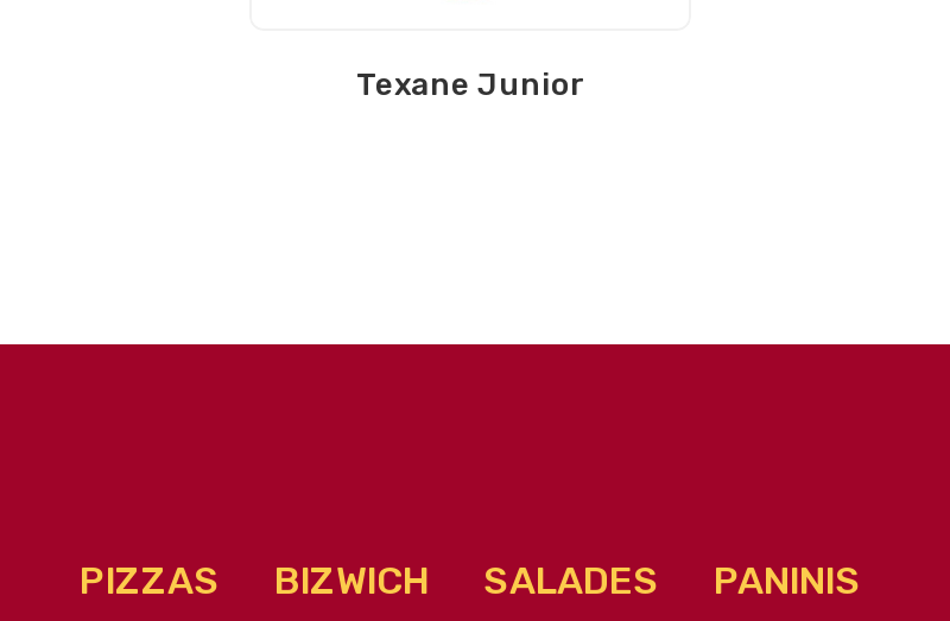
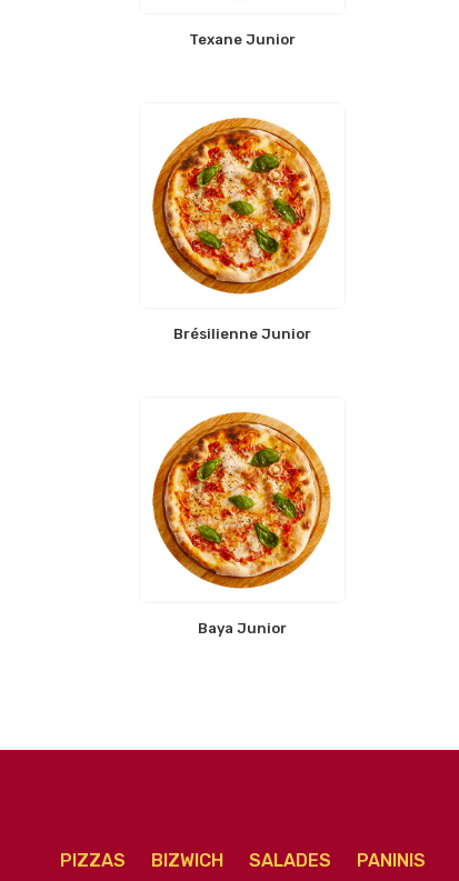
+ [image]
+ Brésilienne Junior

+ [image]
+ Baya Junior
